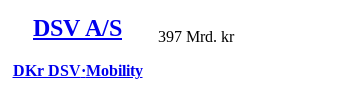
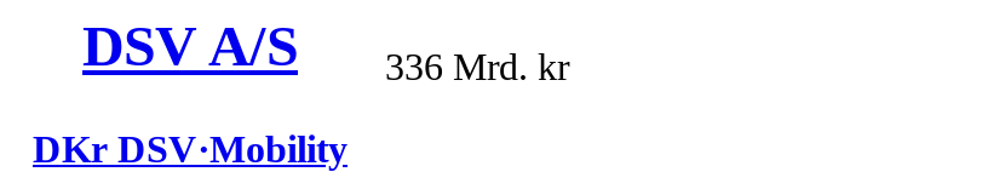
- 397 Mrd. kr
+ 336 Mrd. kr
